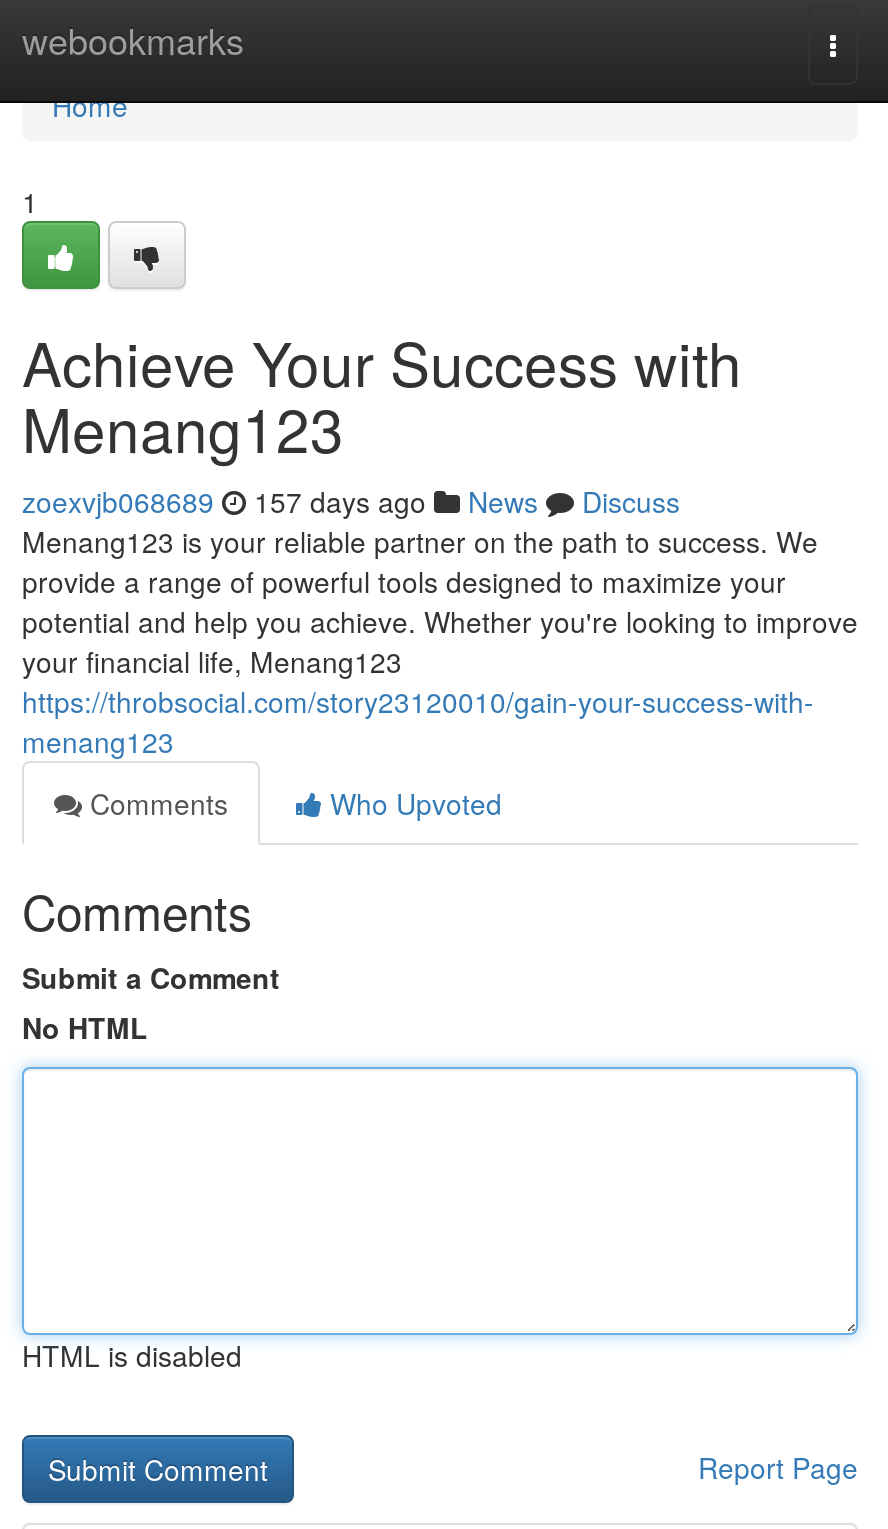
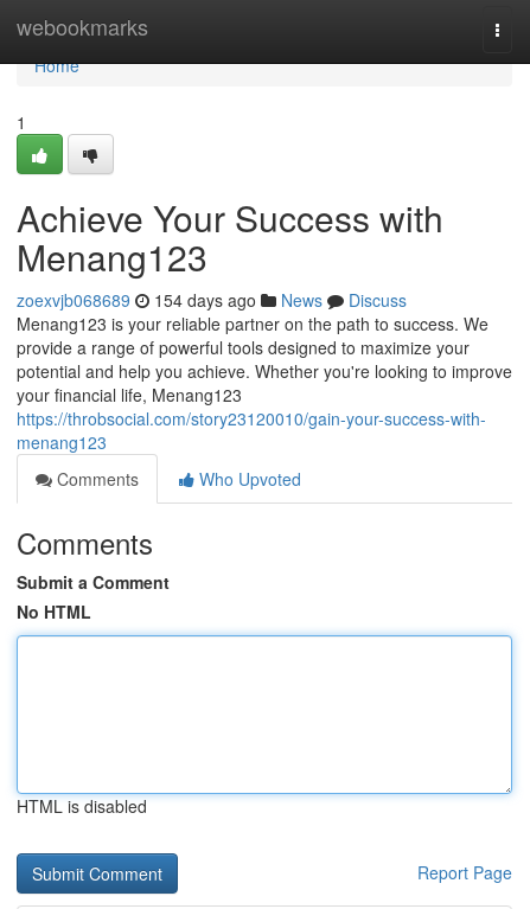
- zoexvjb068689 157 days ago News Discuss
+ zoexvjb068689 154 days ago News Discuss
